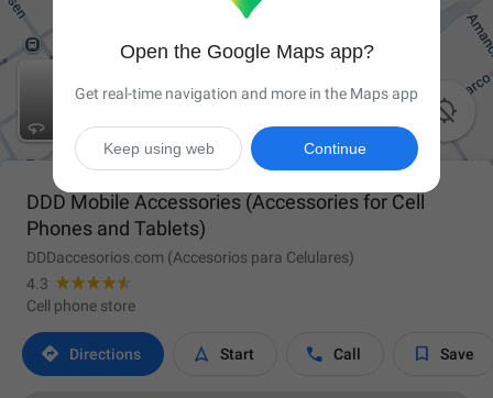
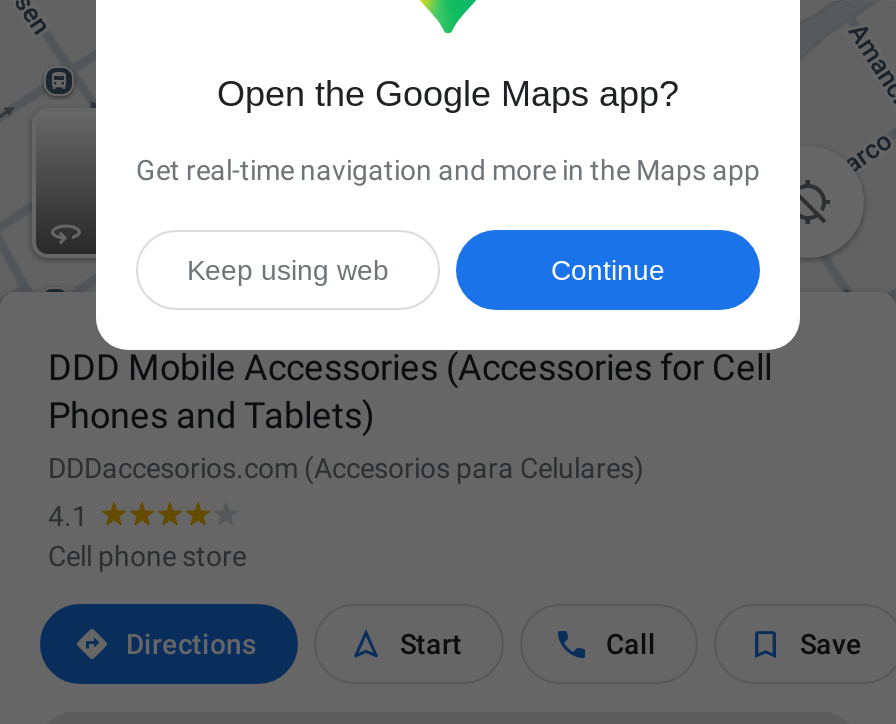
- 4.3
+ 4.1
